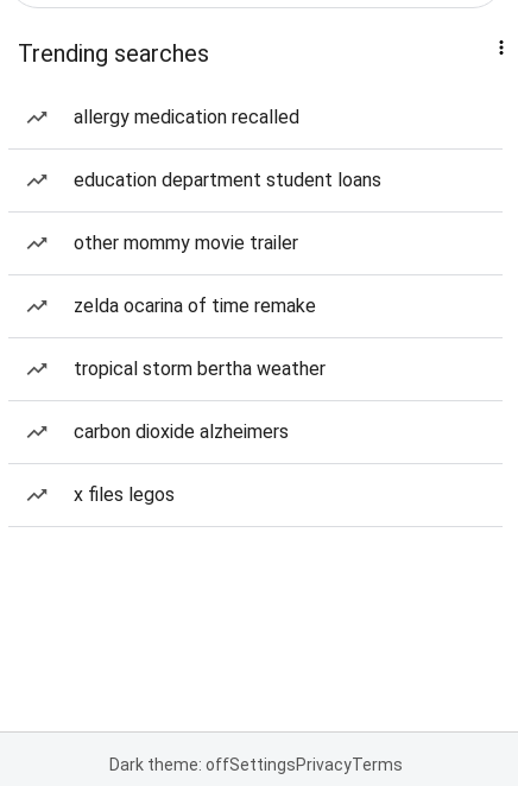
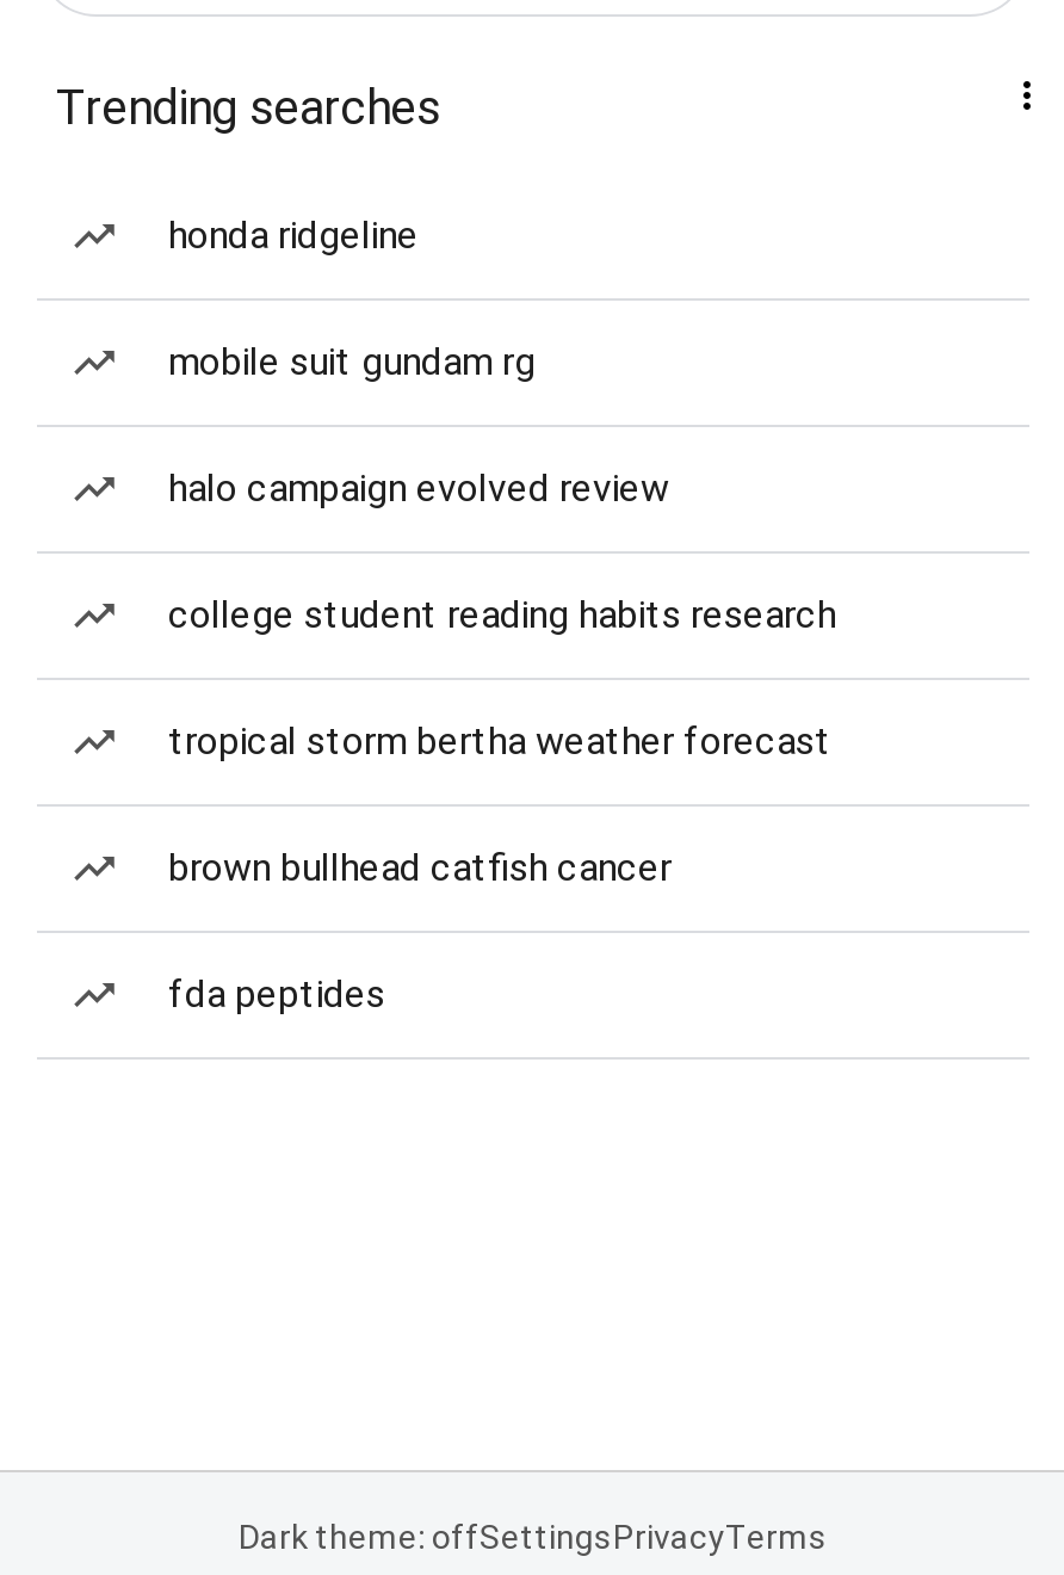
- allergy medication recalled
+ honda ridgeline

- education department student loans
+ mobile suit gundam rg

- other mommy movie trailer
+ halo campaign evolved review

- zelda ocarina of time remake
+ college student reading habits research

- tropical storm bertha weather
+ tropical storm bertha weather forecast

- carbon dioxide alzheimers
+ brown bullhead catfish cancer

- x files legos
+ fda peptides
